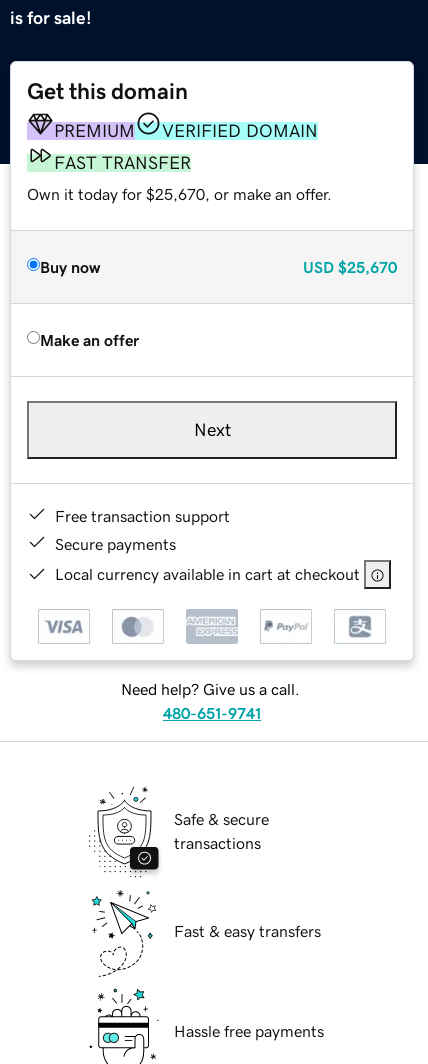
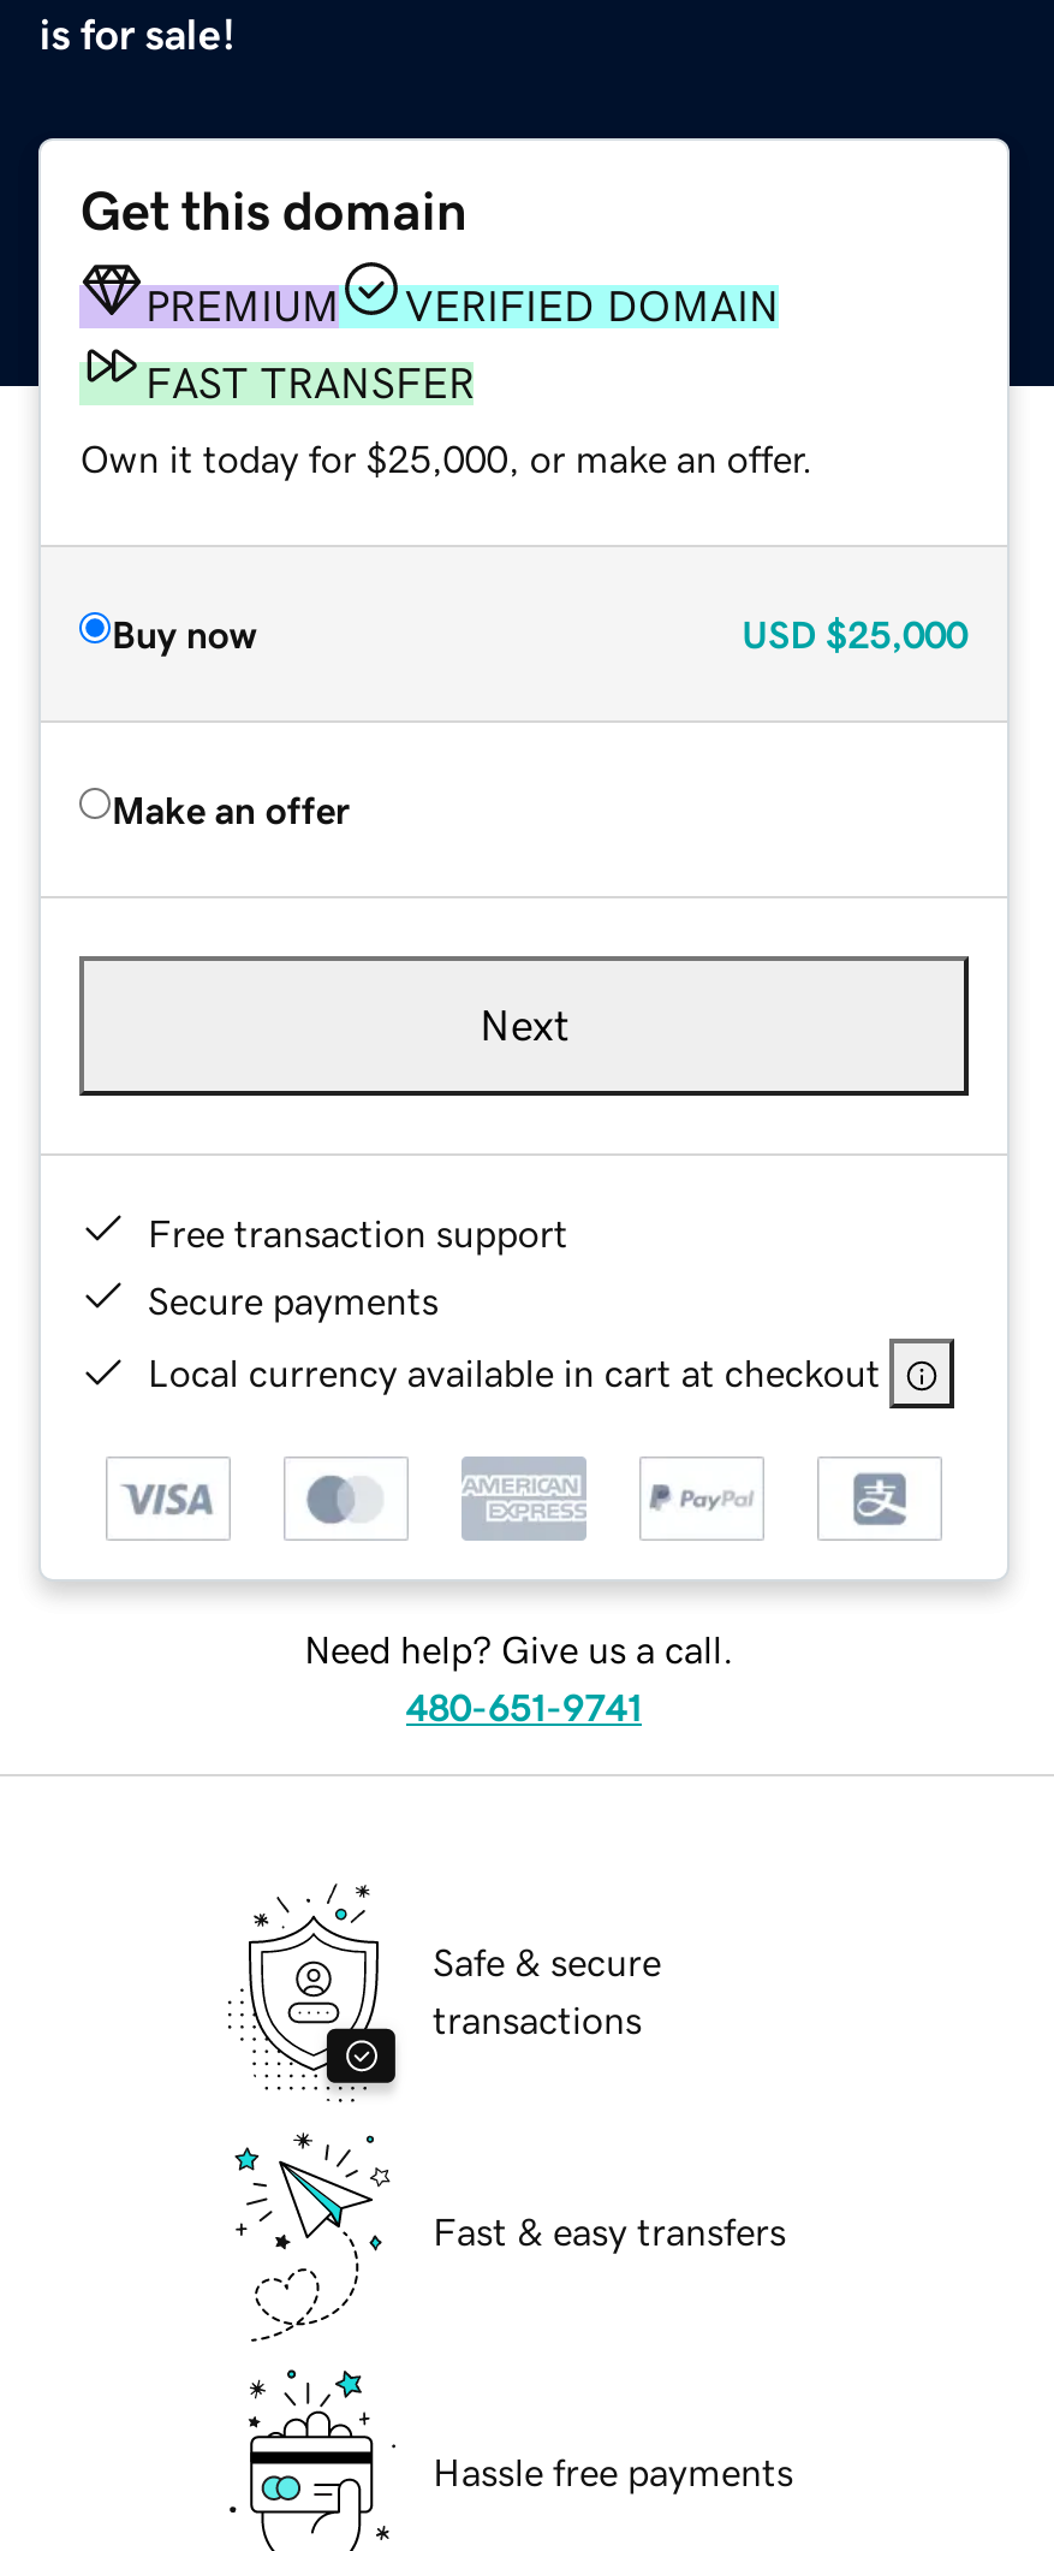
- Own it today for $25,670, or make an offer.
+ Own it today for $25,000, or make an offer.

- USD $25,670
+ USD $25,000
